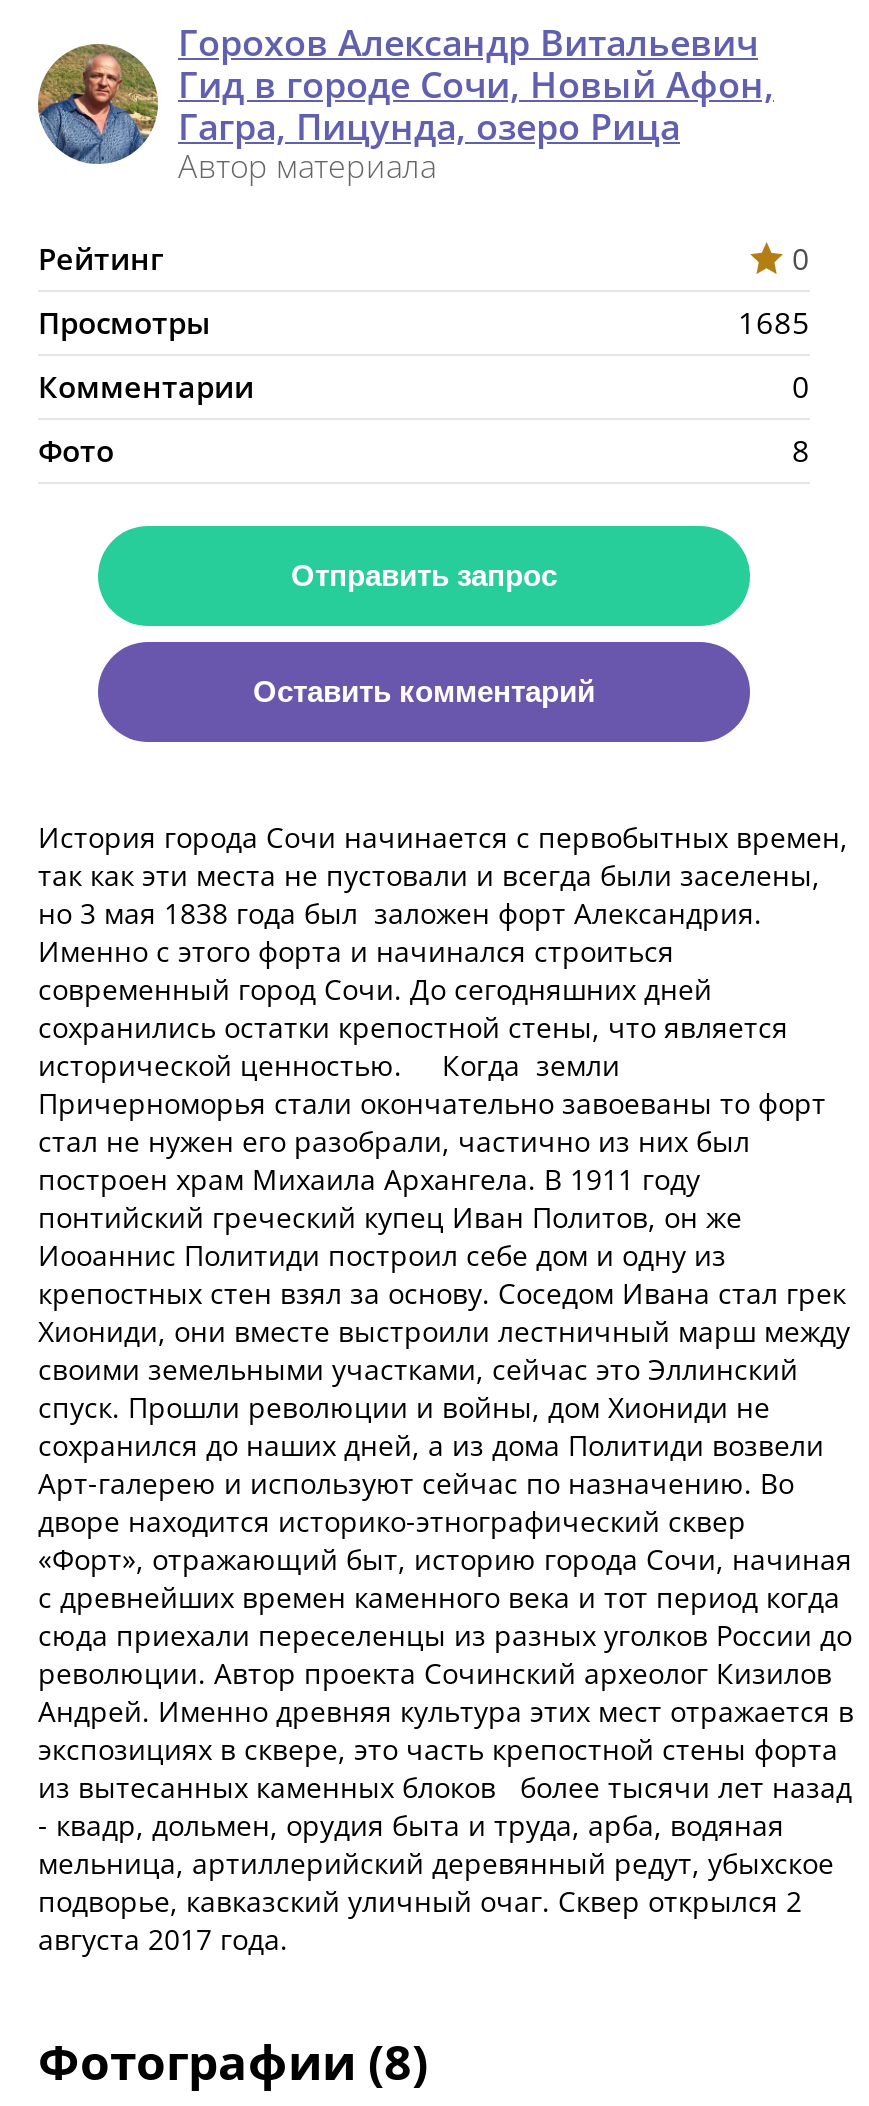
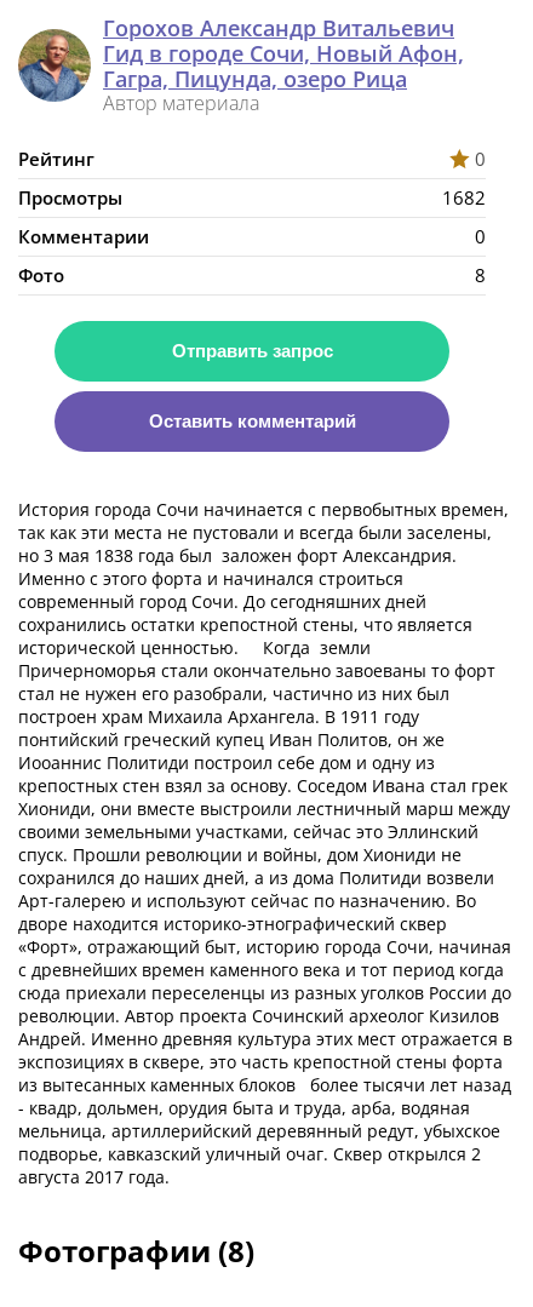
- 1685
+ 1682
